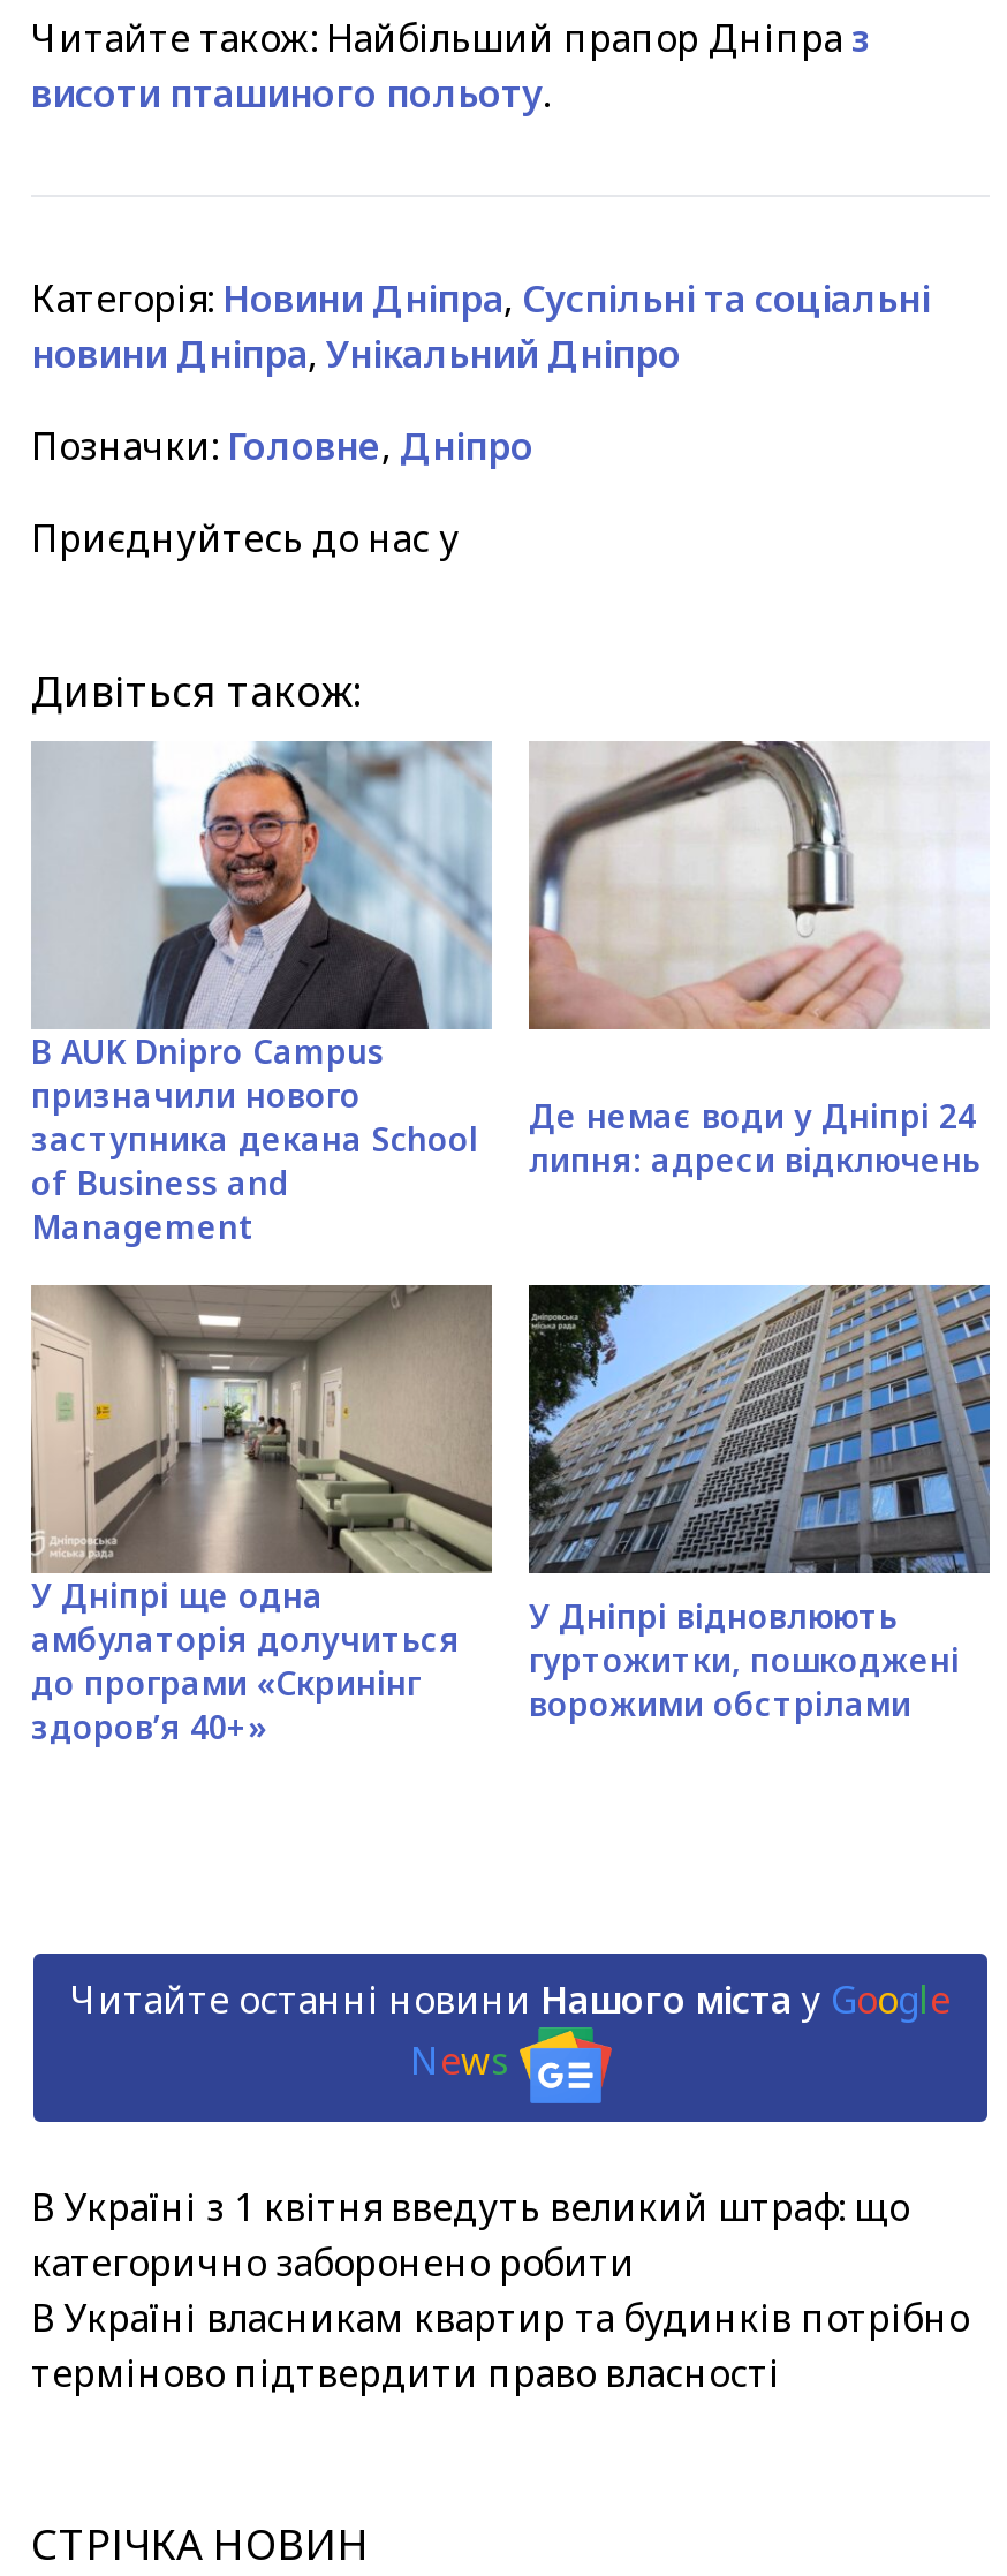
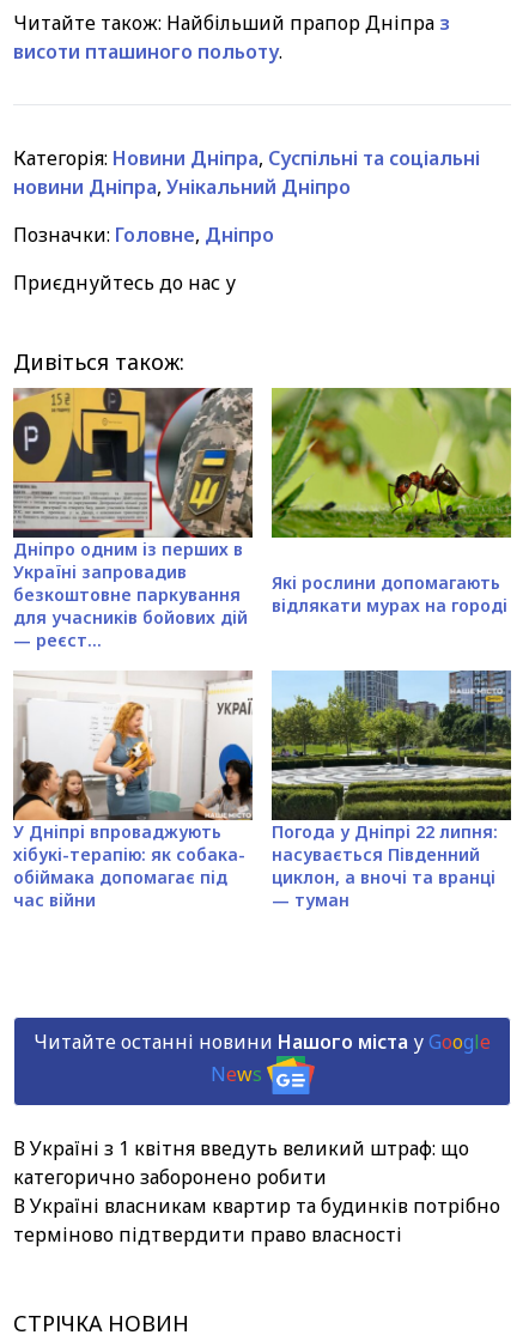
- [image]
- В AUK Dnipro Campus
- призначили нового
- заступника декана School
- of Business and
- Management
+ [image]
+ Дніпро одним із перших в
+ Україні запровадив
+ безкоштовне паркування
+ для учасників бойових дій
+ — реєст...

- [image]
- Де немає води у Дніпрі 24
- липня: адреси відключень
+ [image]
+ Які рослини допомагають
+ відлякати мурах на городі

- [image]
- У Дніпрі ще одна
- амбулаторія долучиться
- до програми «Скринінг
- здоров’я 40+»
+ [image]
+ У Дніпрі впроваджують
+ хібукі-терапію: як собака-
+ обіймака допомагає під
+ час війни

- [image]
- У Дніпрі відновлюють
- гуртожитки, пошкоджені
- ворожими обстрілами
+ [image]
+ Погода у Дніпрі 22 липня:
+ насувається Південний
+ циклон, а вночі та вранці
+ — туман
